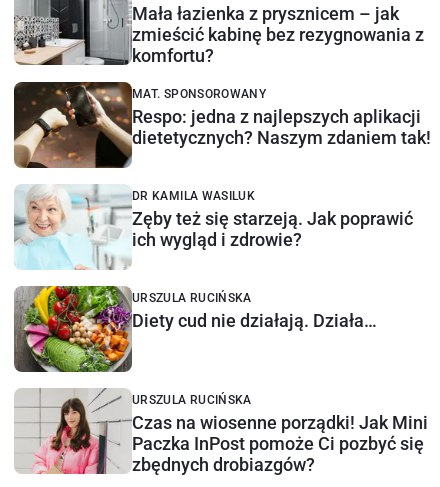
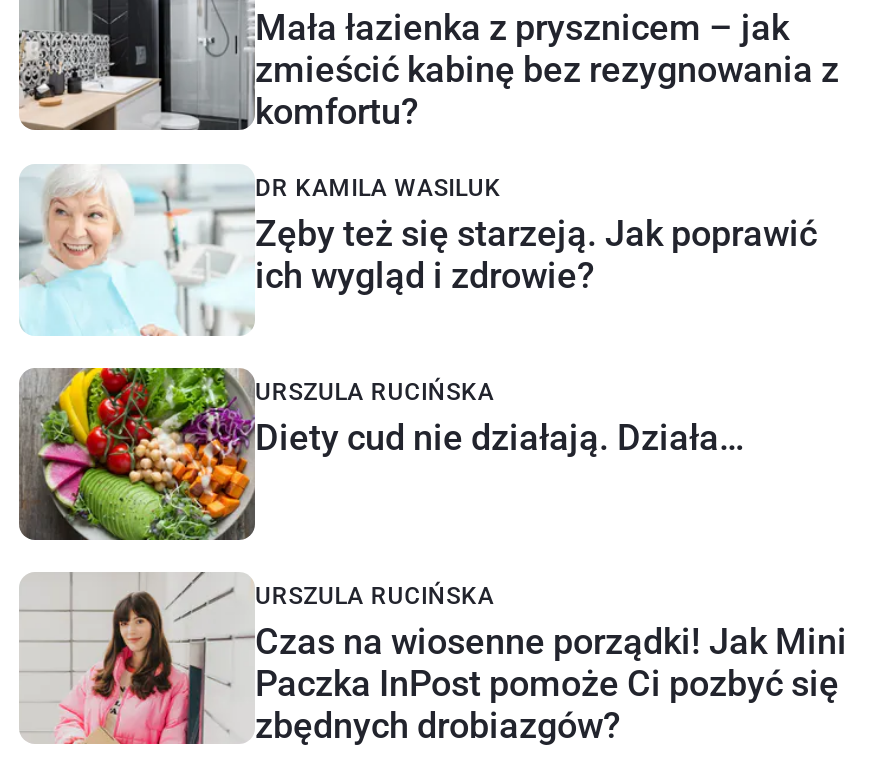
- [image]
- MAT. SPONSOROWANY
- Respo: jedna z najlepszych aplikacji
- dietetycznych? Naszym zdaniem tak!
